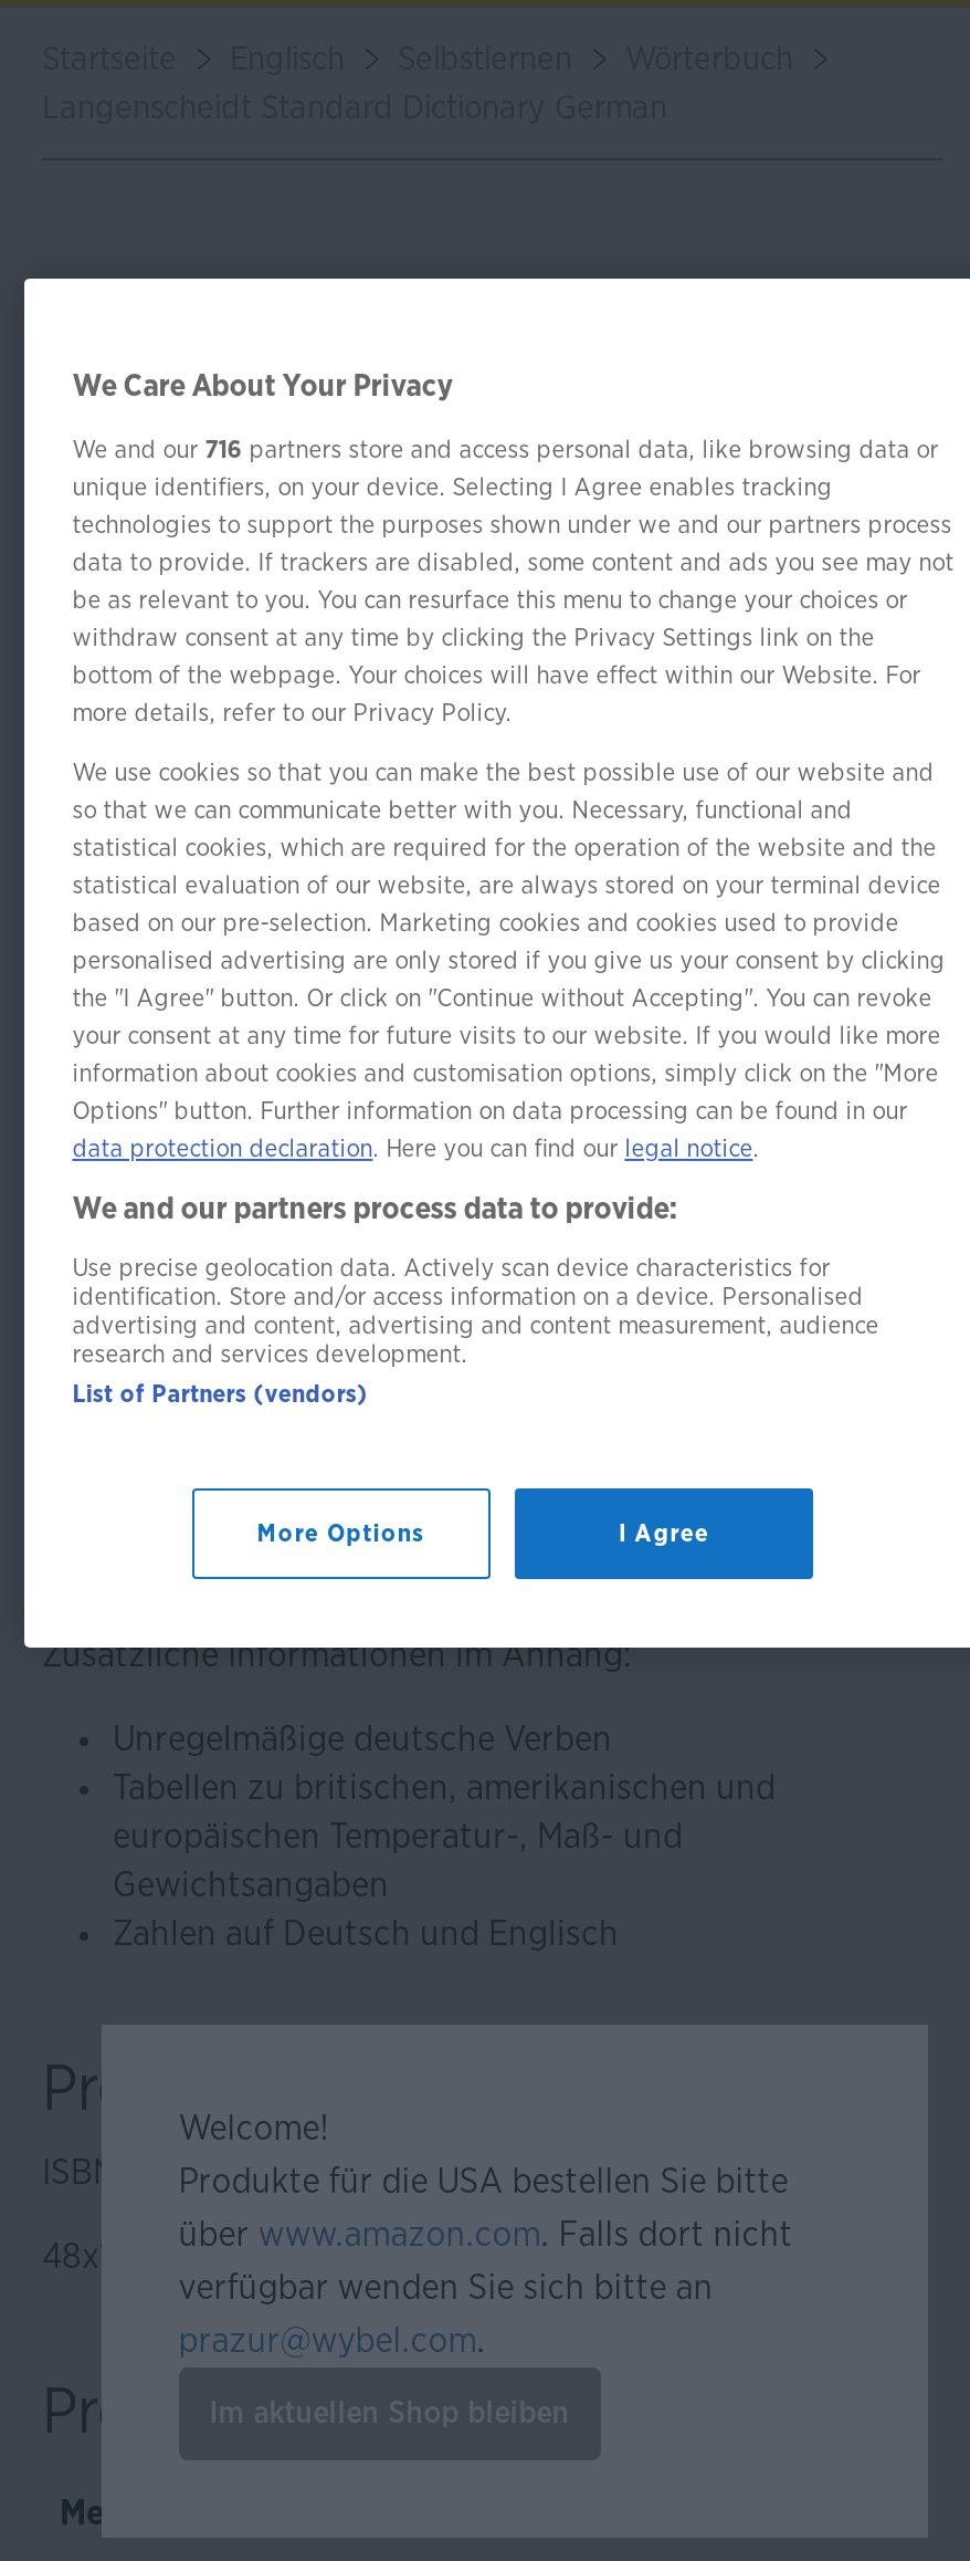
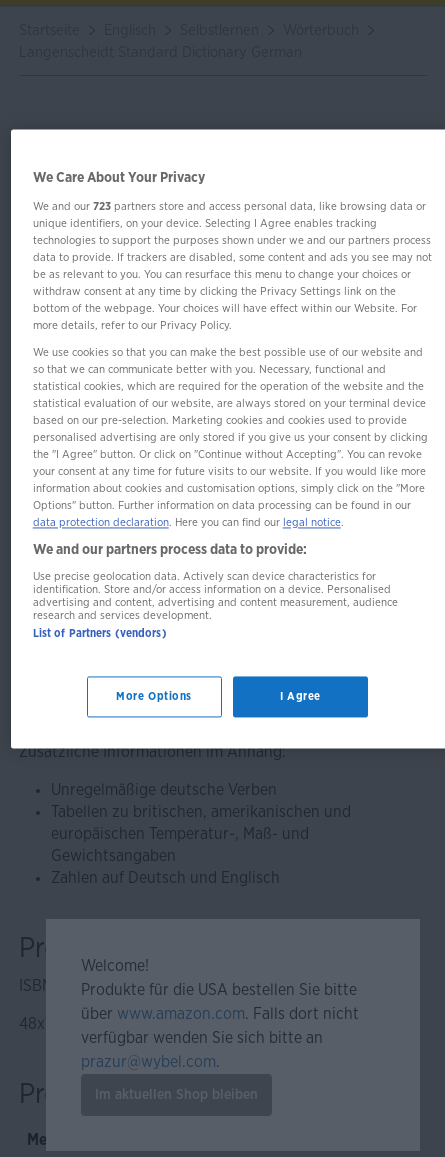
- We and our 716 partners store and access personal data, like browsing data or
+ We and our 723 partners store and access personal data, like browsing data or
